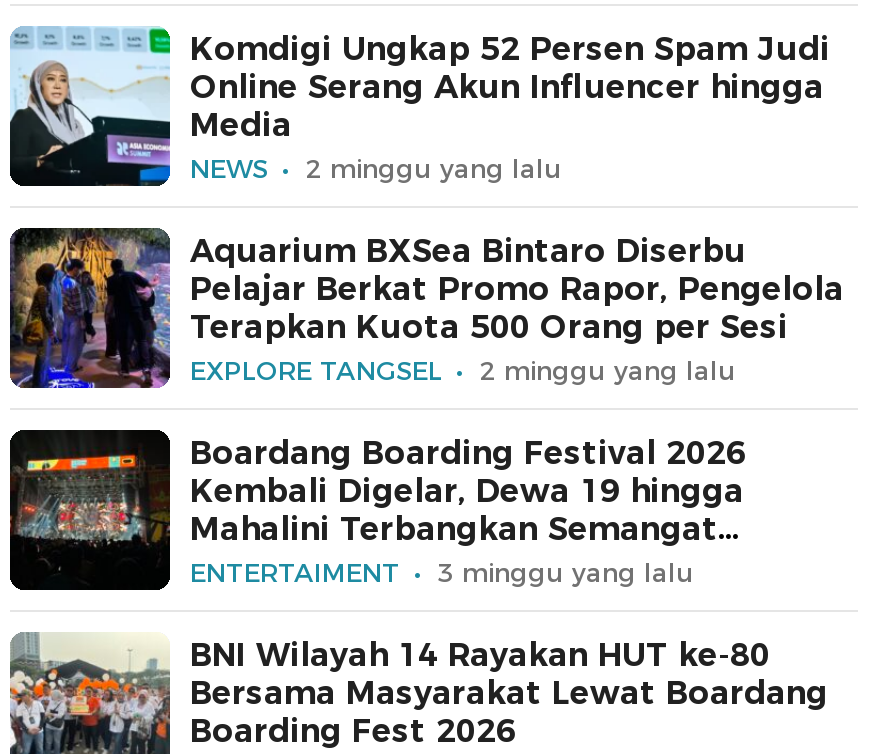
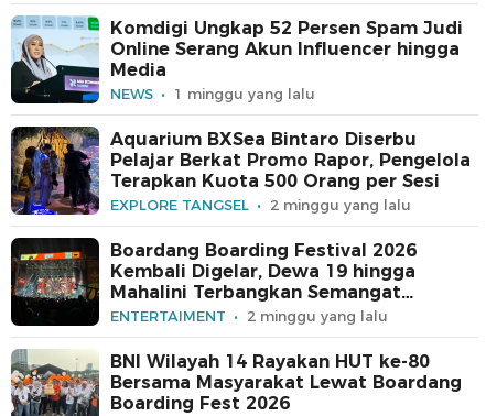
- 2 minggu yang lalu
+ 1 minggu yang lalu

- 3 minggu yang lalu
+ 2 minggu yang lalu
